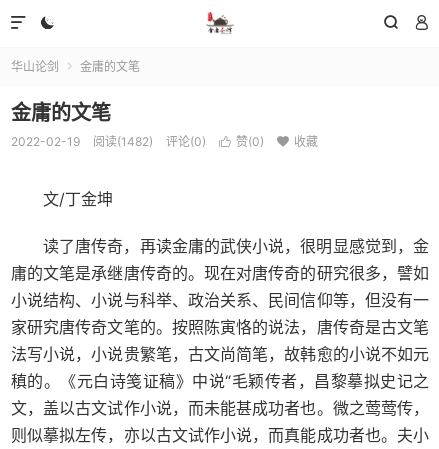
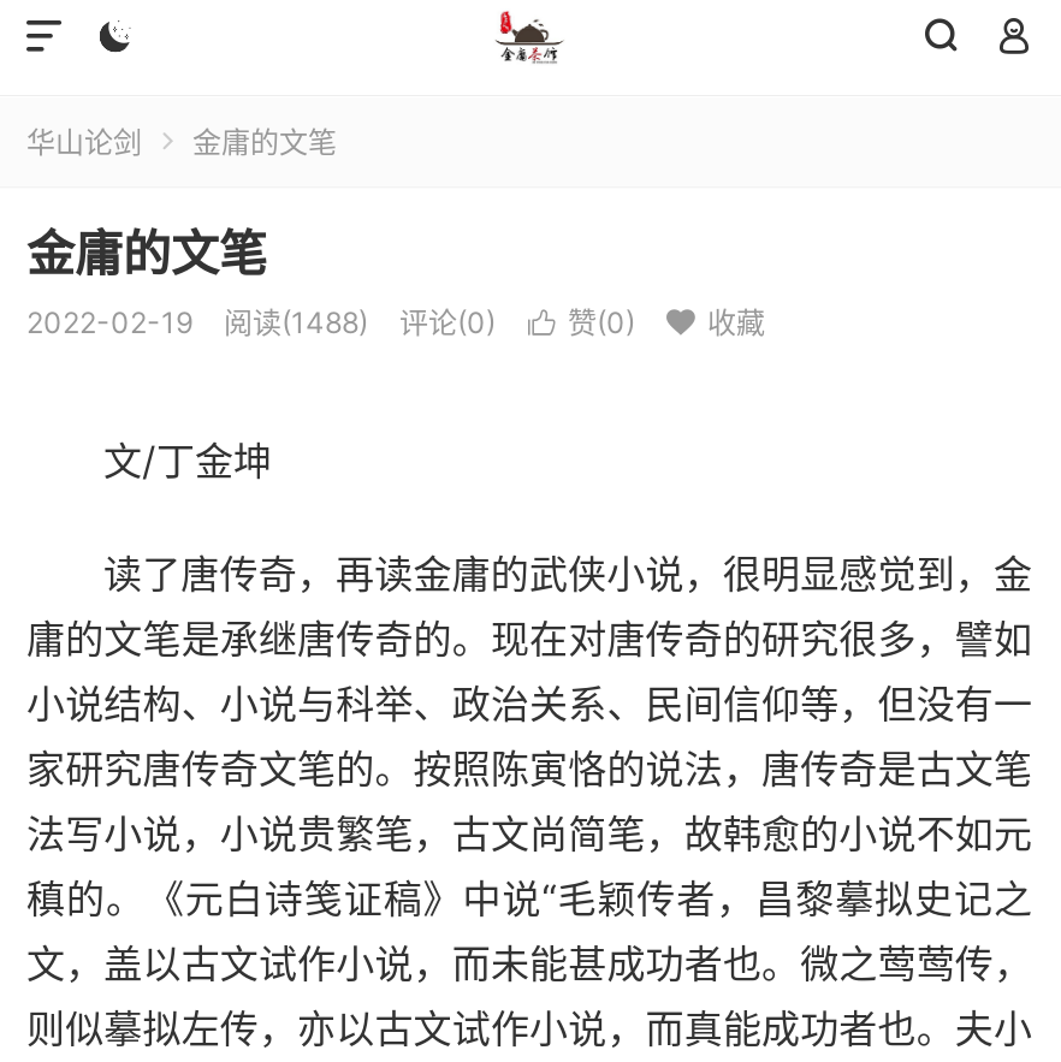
- 阅读(1482)
+ 阅读(1488)
